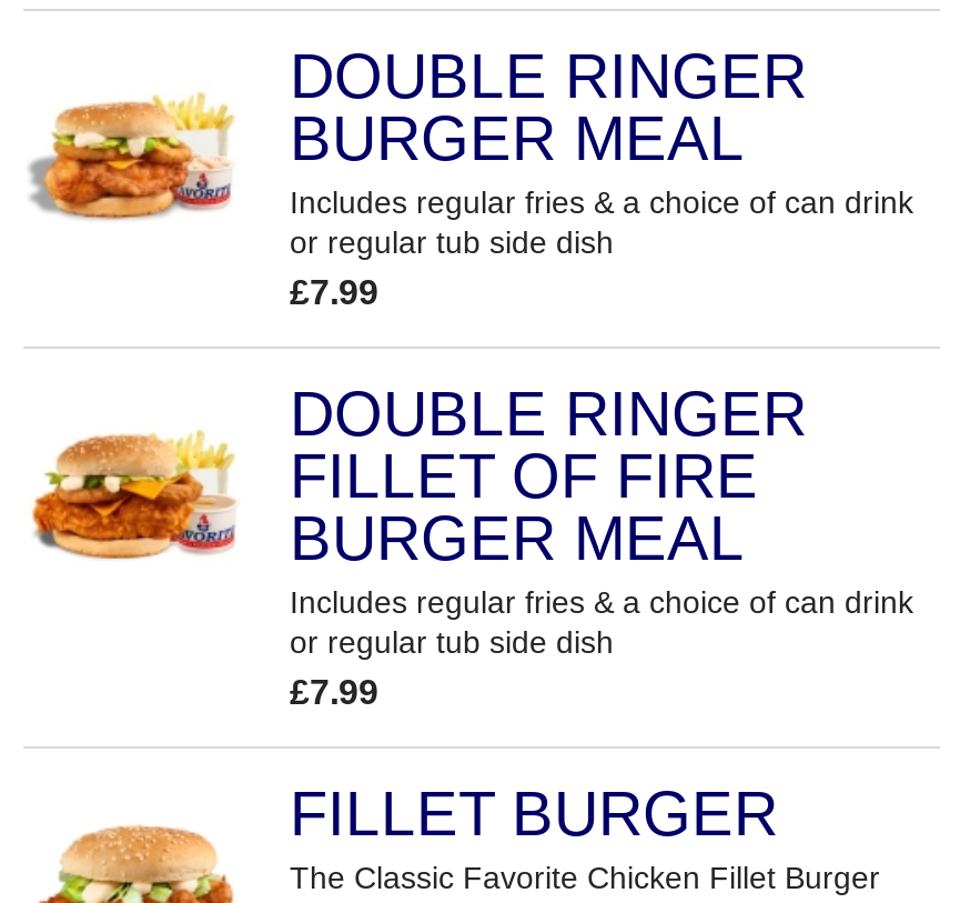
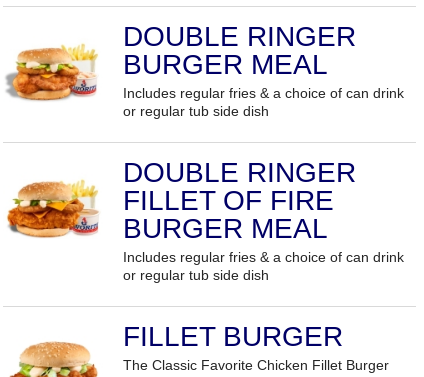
- £7.99

- £7.99
